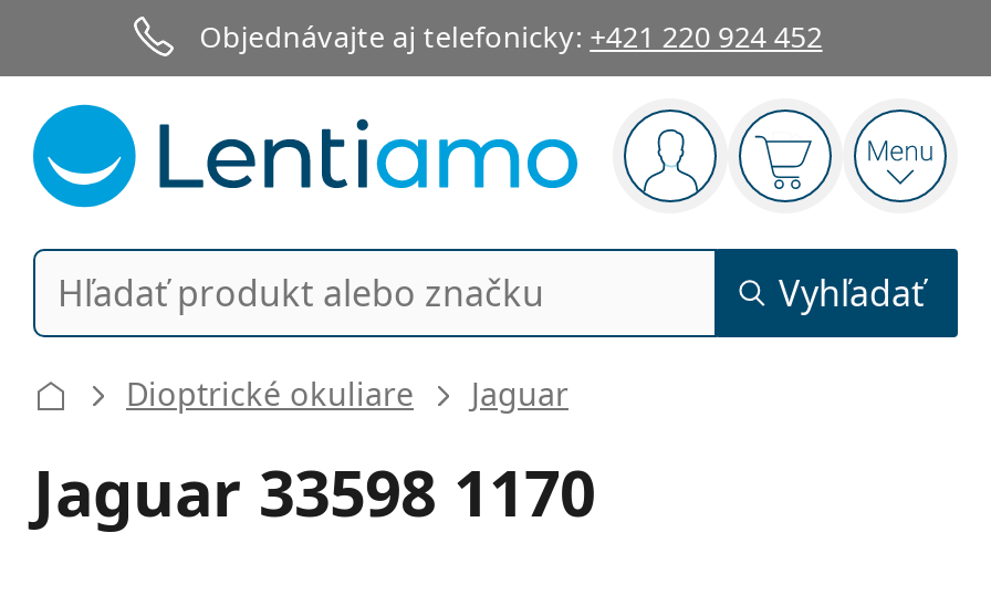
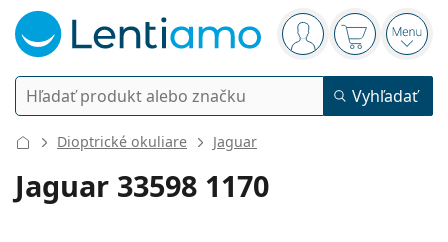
- Objednávajte aj telefonicky: +421 220 924 452
